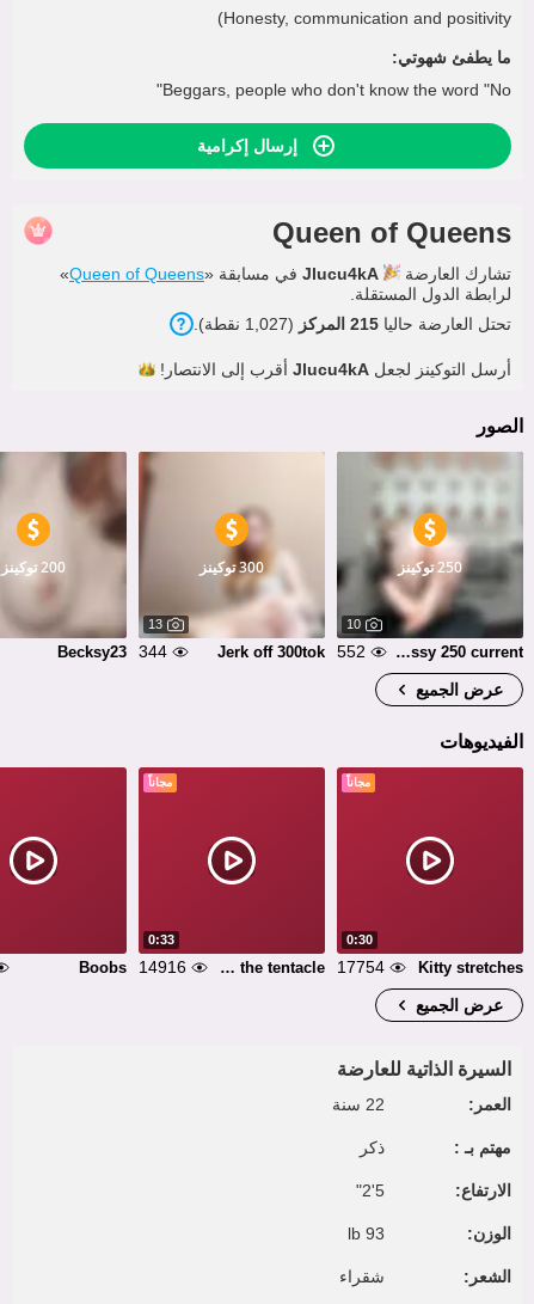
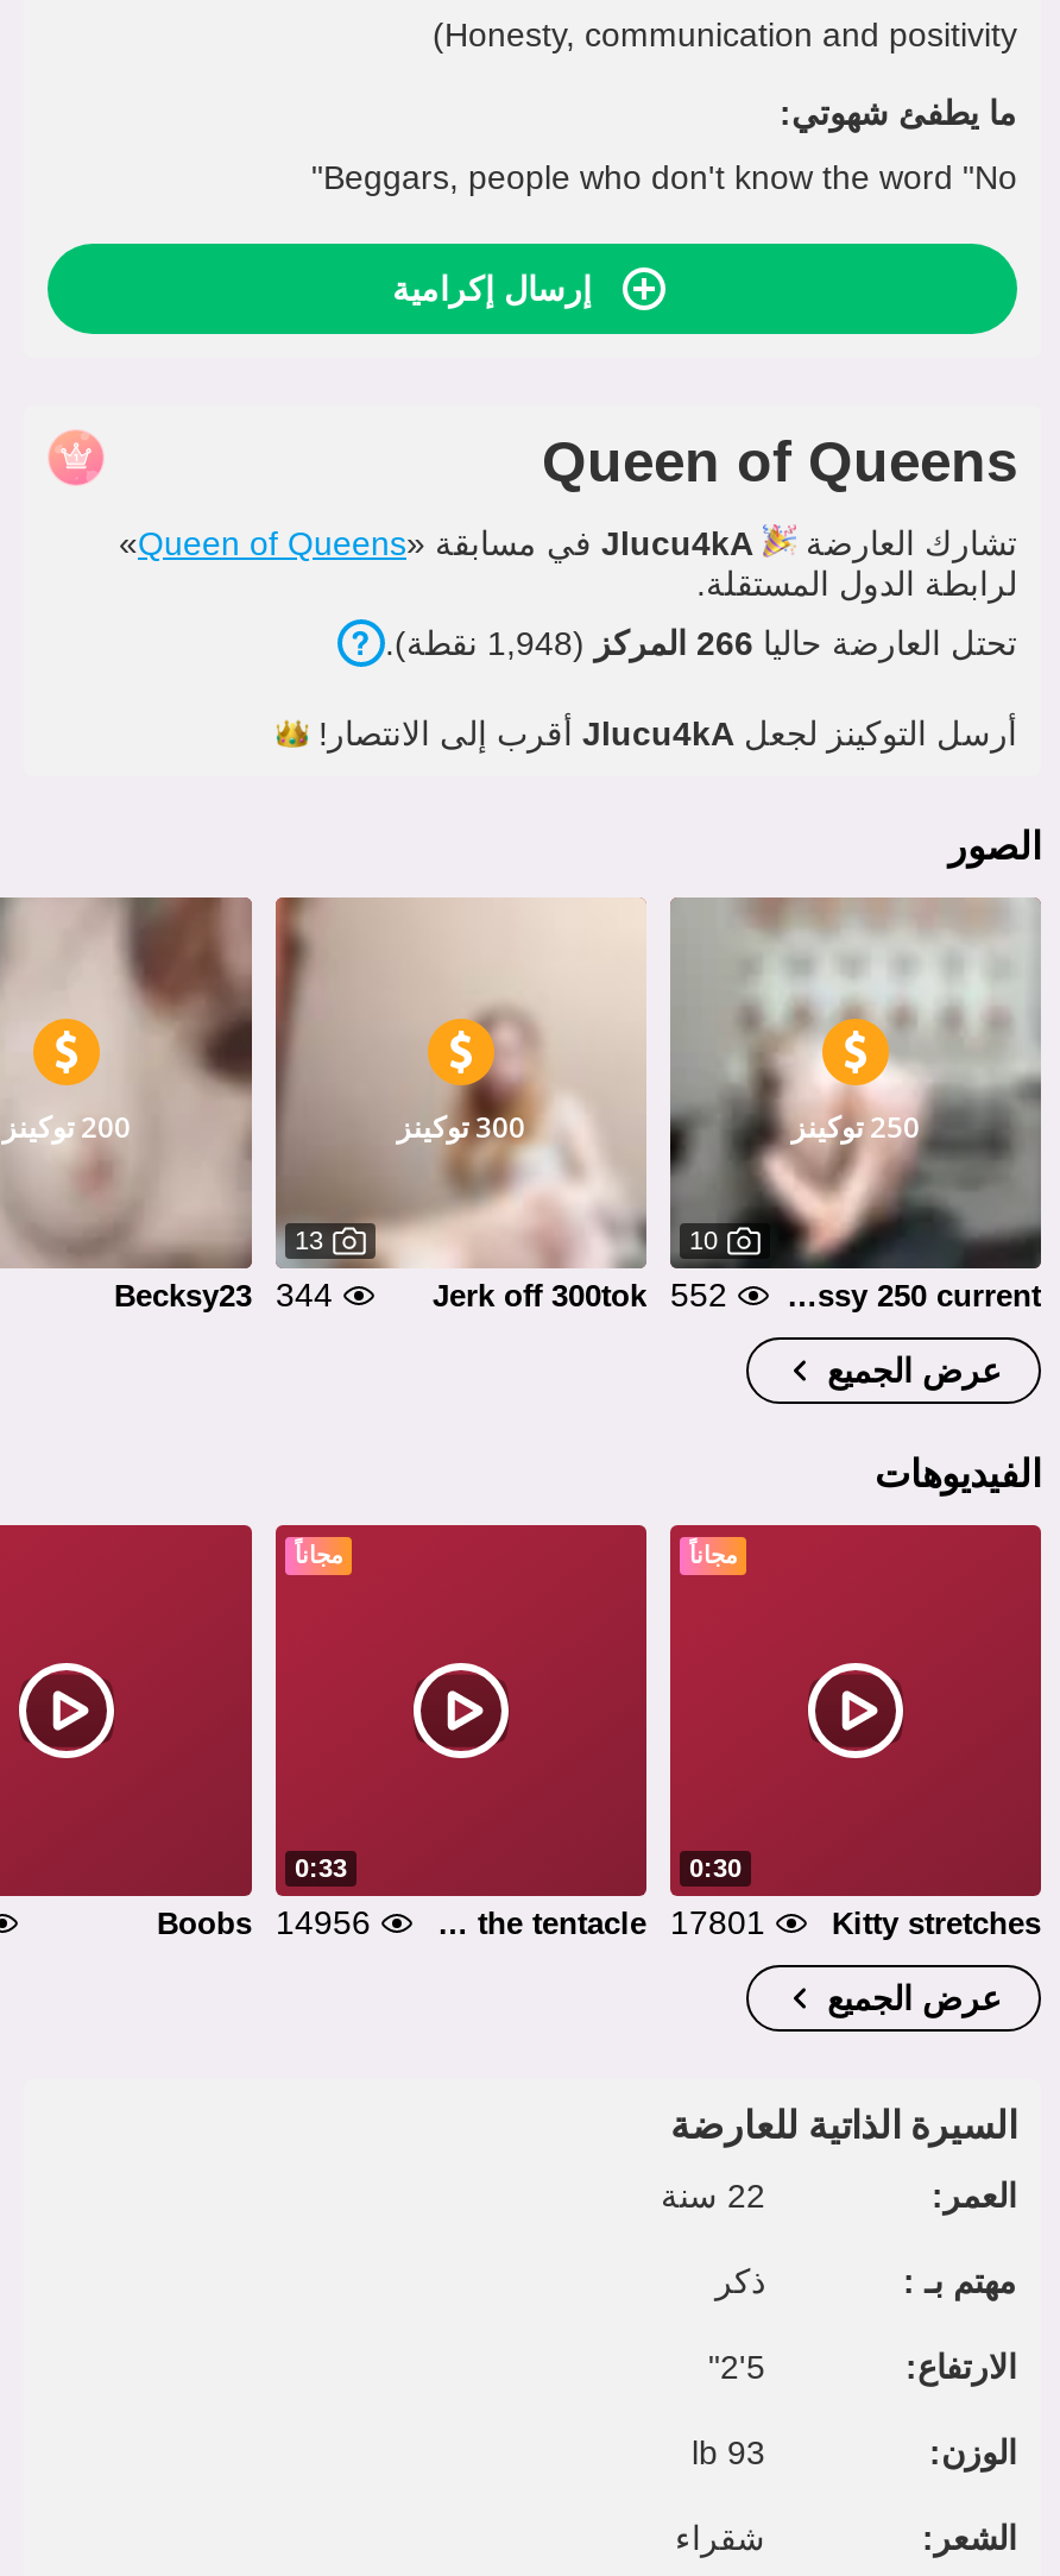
- تحتل العارضة حاليا 215 المركز (1,027 نقطة).
+ تحتل العارضة حاليا 266 المركز (1,948 نقطة).

- 14916
+ 14956

- 17754 Kitty stretches
+ 17801 Kitty stretches
